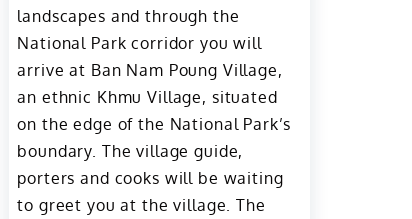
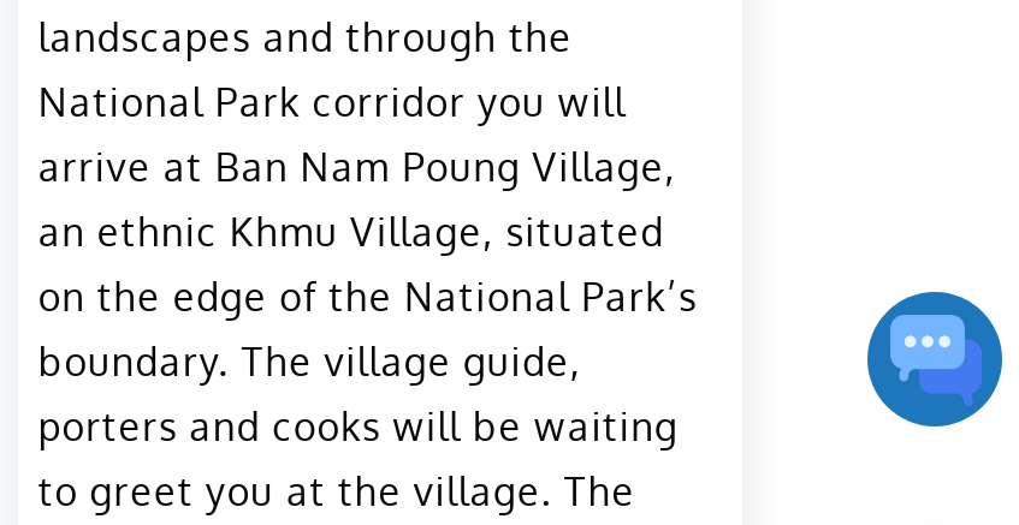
+ [image]
